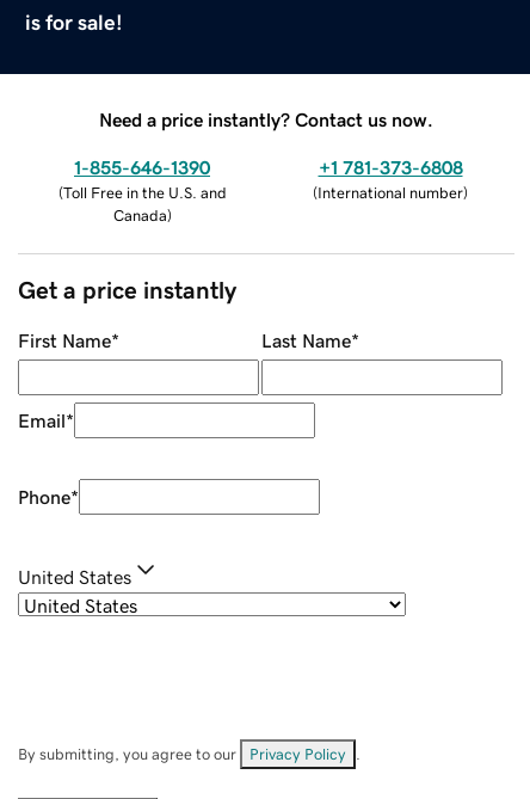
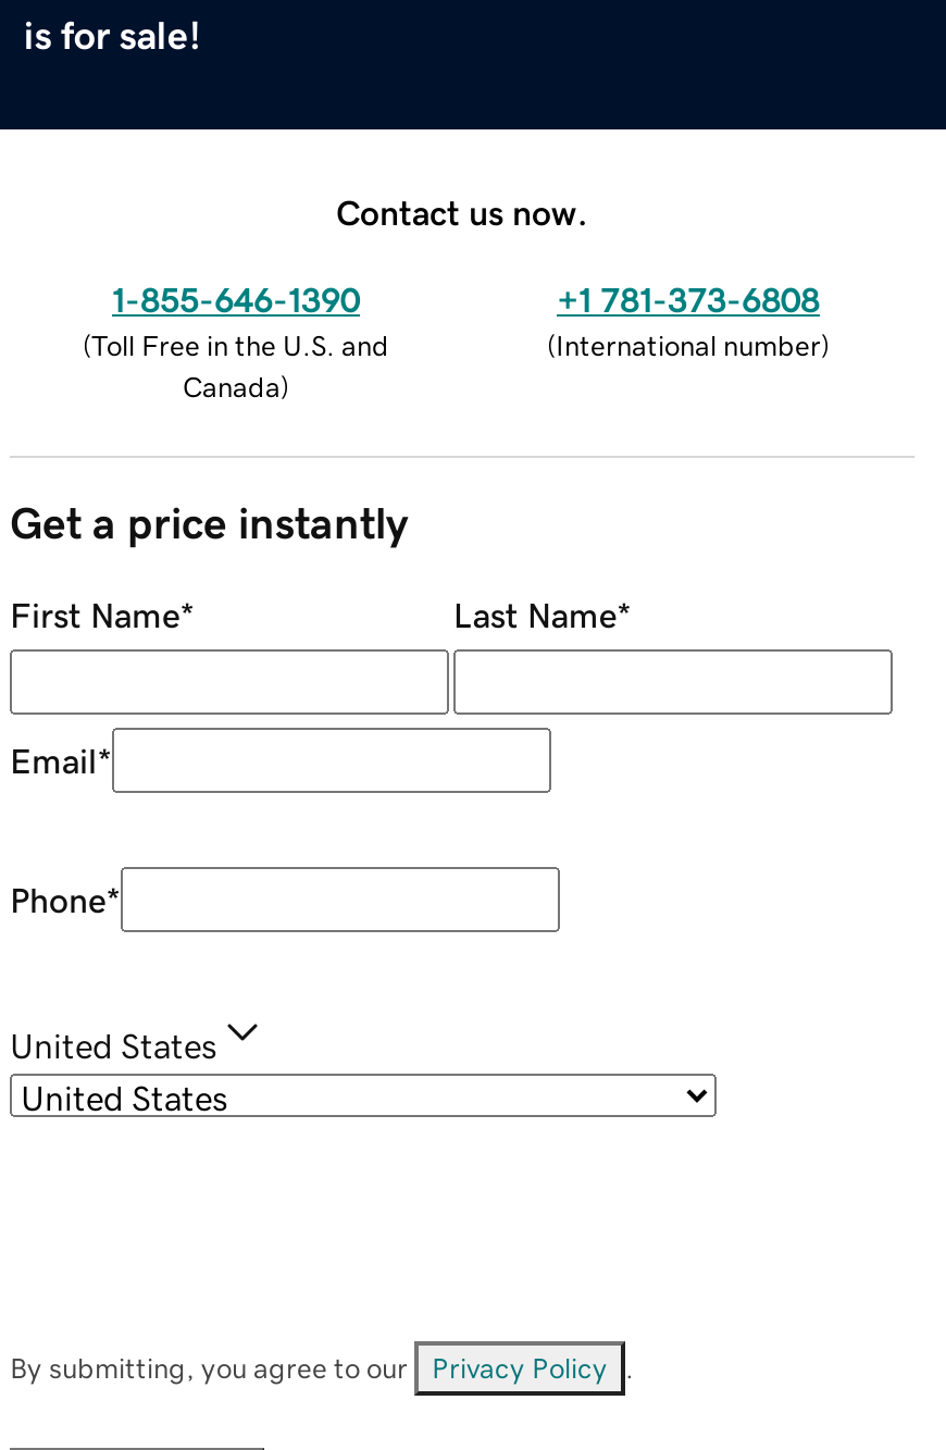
- Need a price instantly? Contact us now.
+ Contact us now.
